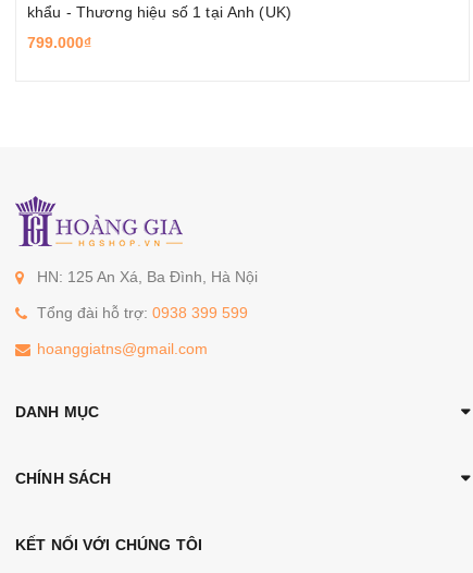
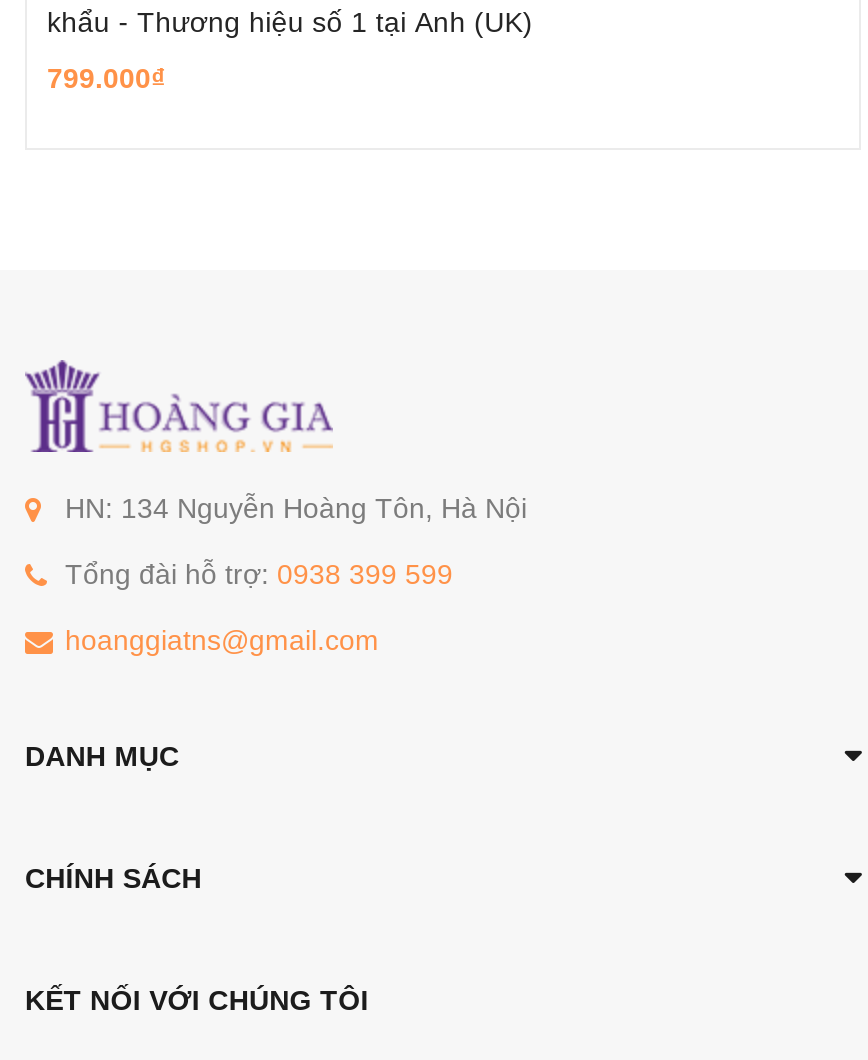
- HN: 125 An Xá, Ba Đình, Hà Nội
+ HN: 134 Nguyễn Hoàng Tôn, Hà Nội
